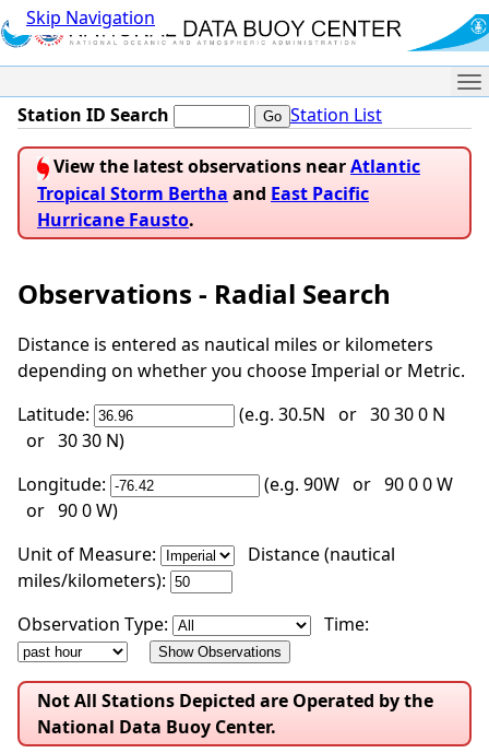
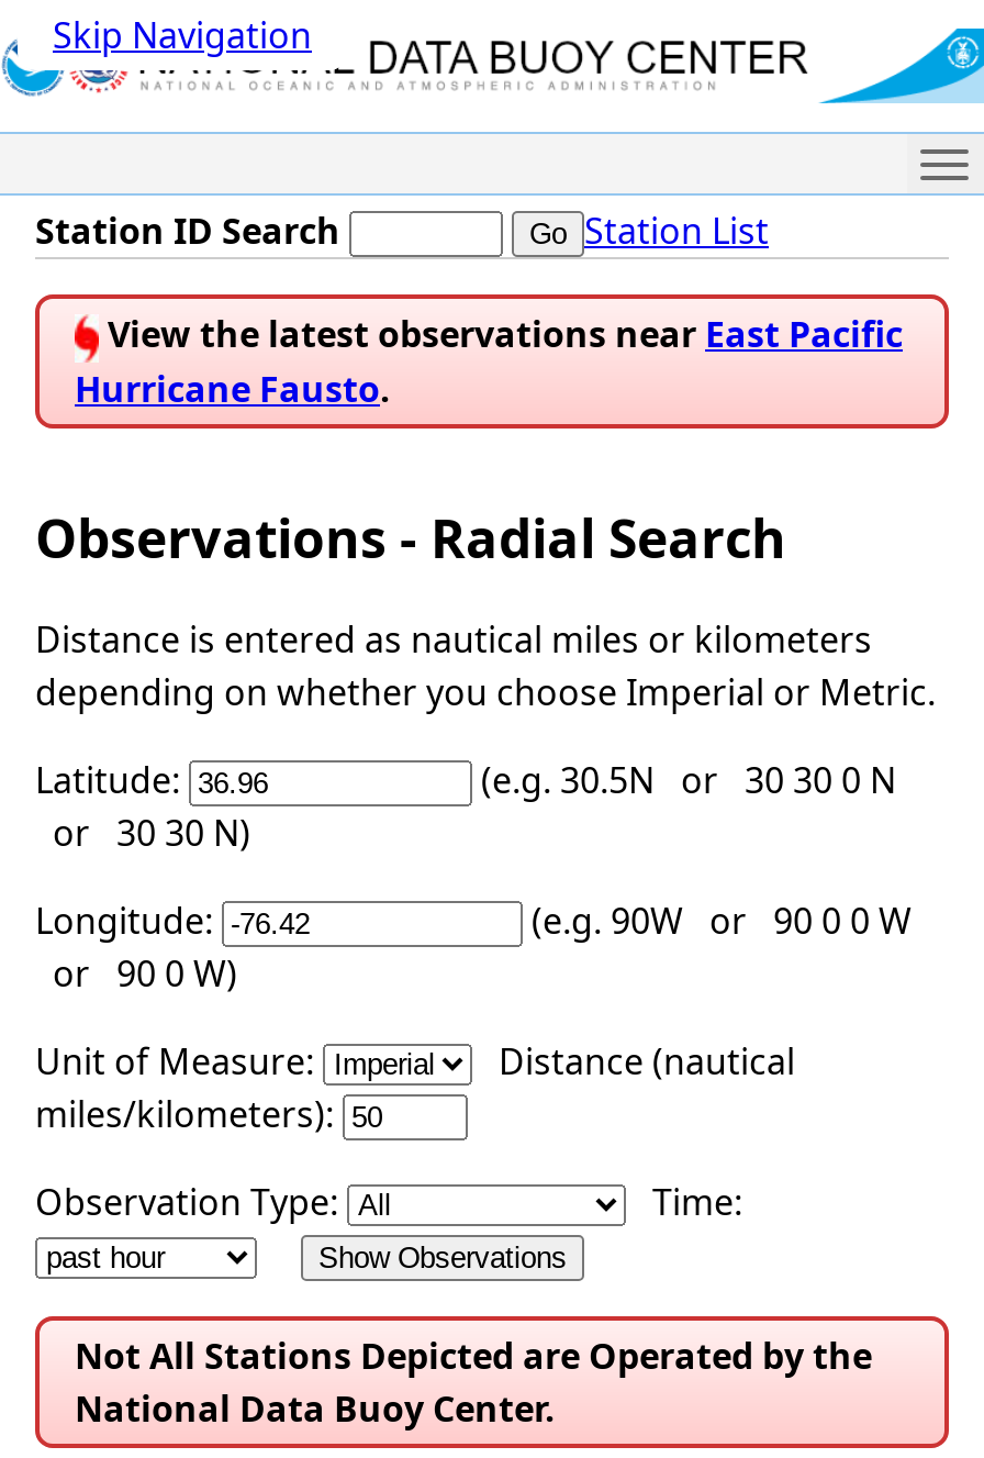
- View the latest observations near Atlantic
- Tropical Storm Bertha and East Pacific
+ View the latest observations near East Pacific
